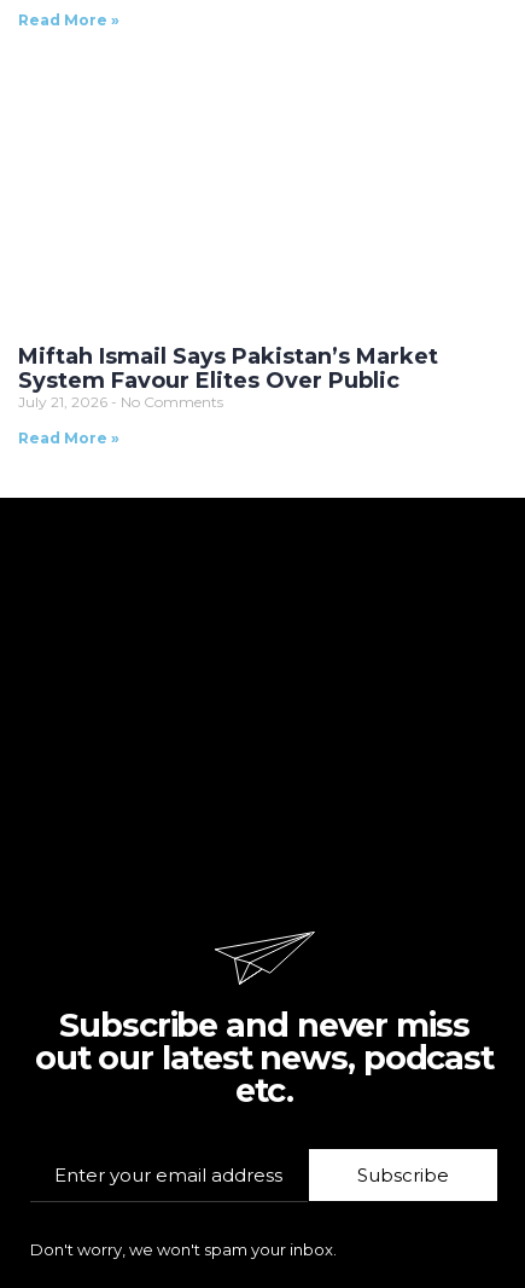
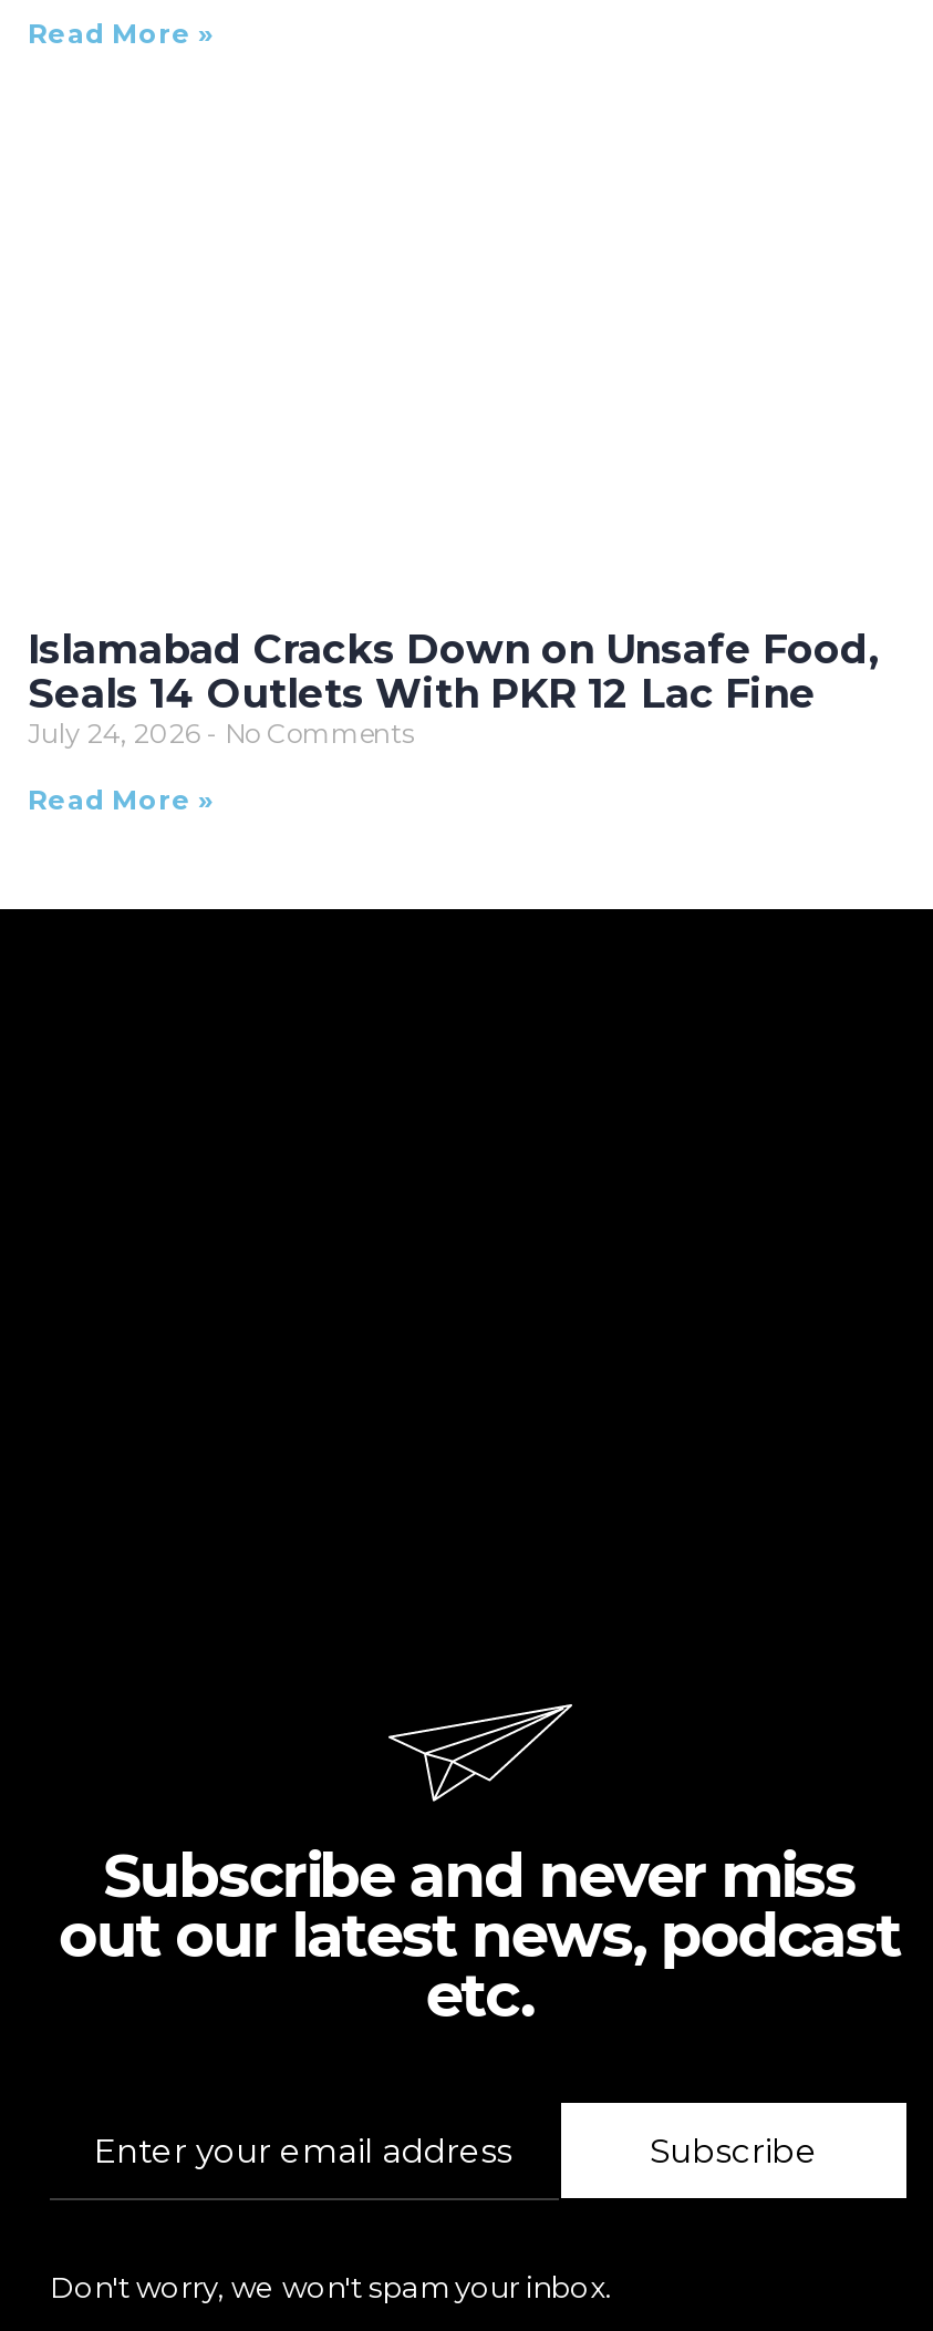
- Miftah Ismail Says Pakistan’s Market
- System Favour Elites Over Public
- July 21, 2026 No Comments
+ Islamabad Cracks Down on Unsafe Food,
+ Seals 14 Outlets With PKR 12 Lac Fine
+ July 24, 2026 No Comments
